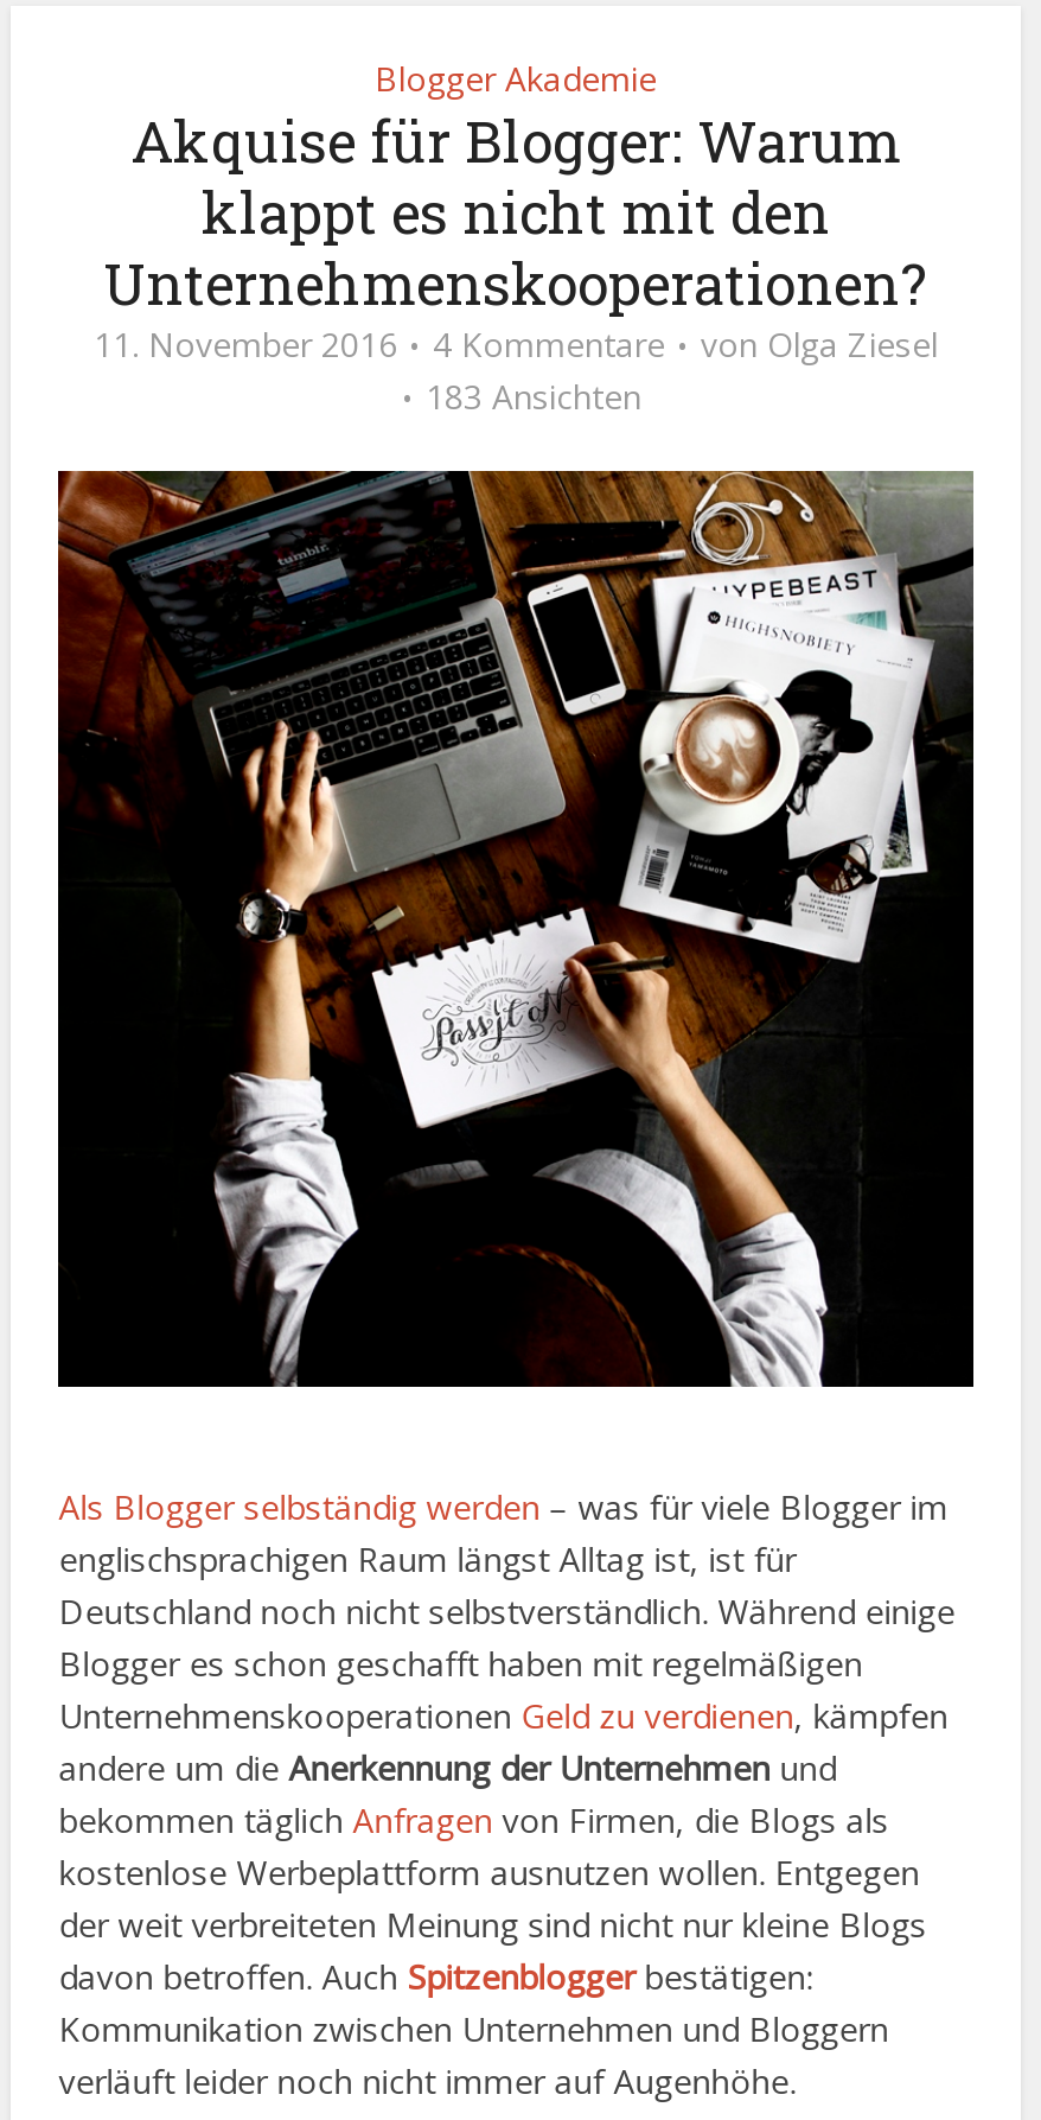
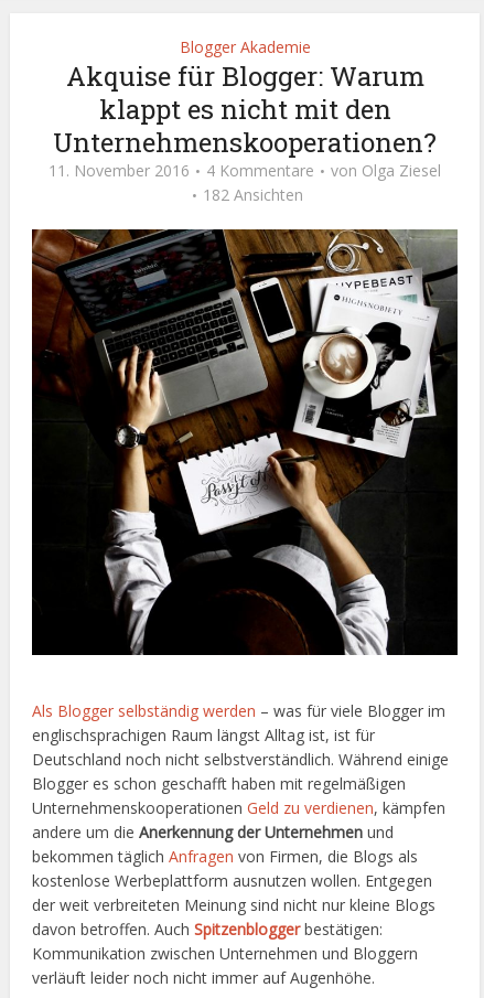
- 183 Ansichten
+ 182 Ansichten
